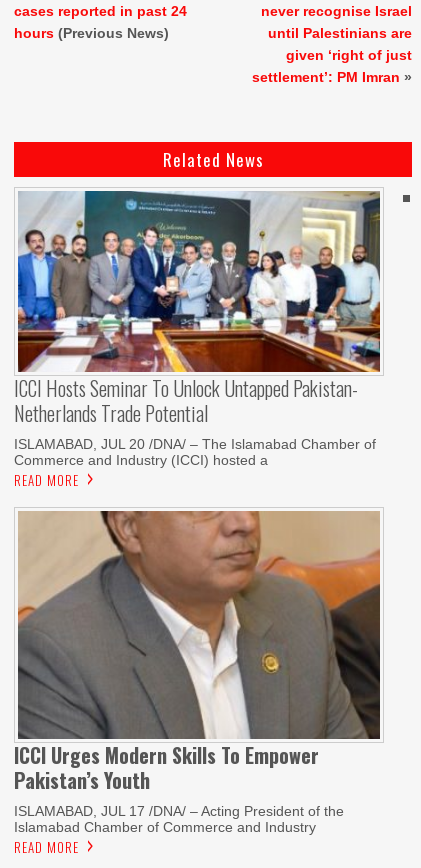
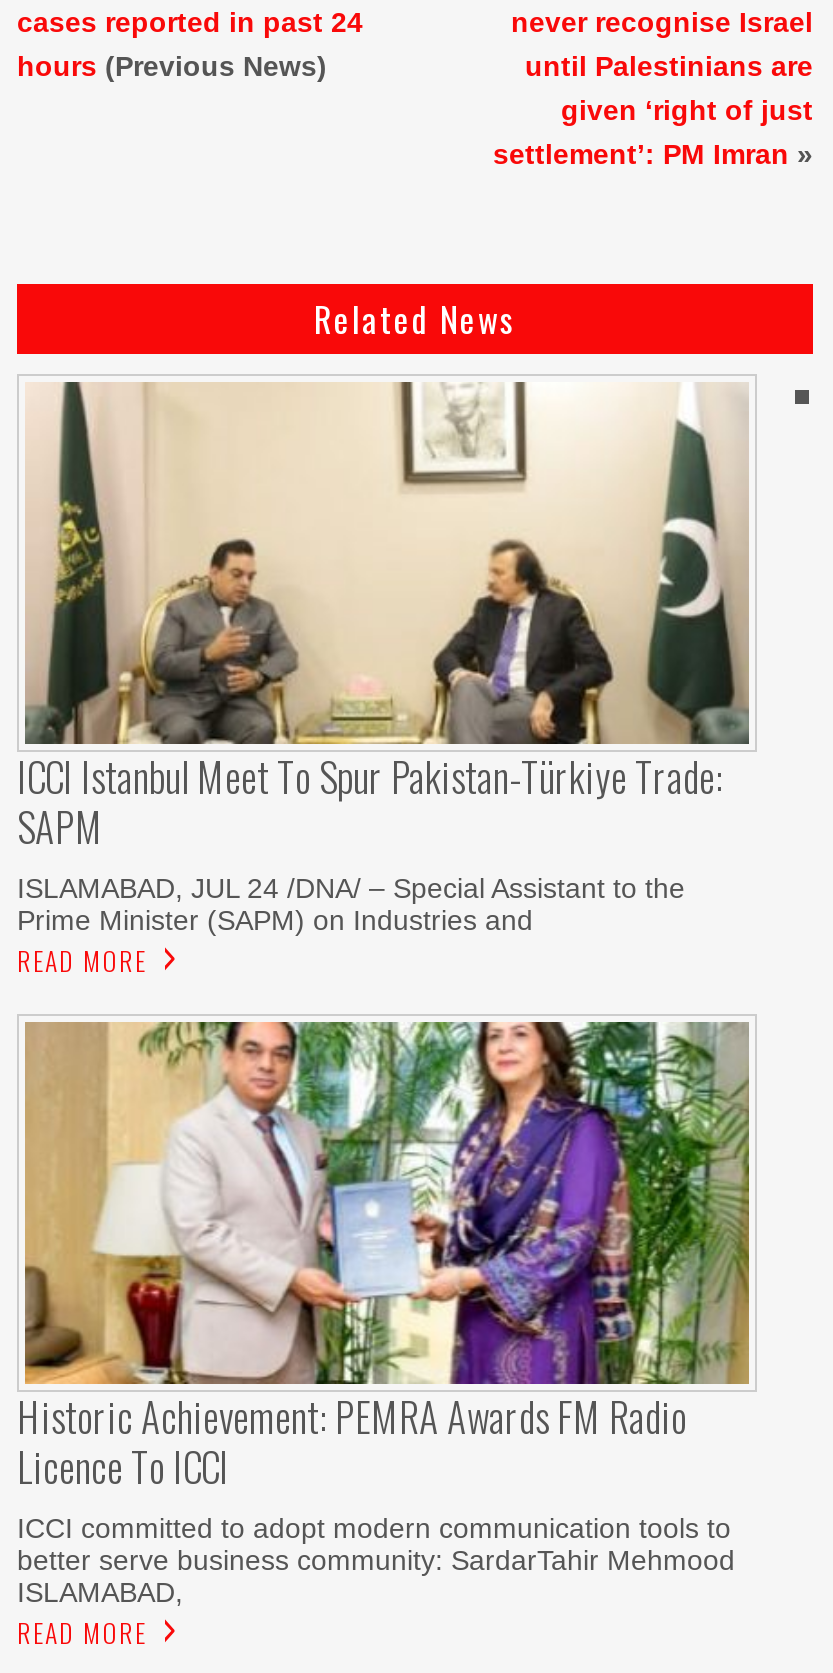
- [image]
- ICCI Hosts Seminar To Unlock Untapped Pakistan-
- Netherlands Trade Potential
- ISLAMABAD, JUL 20 /DNA/ – The Islamabad Chamber of
- Commerce and Industry (ICCI) hosted a
+ [image]
+ ICCI Istanbul Meet To Spur Pakistan-Türkiye Trade:
+ SAPM
+ ISLAMABAD, JUL 24 /DNA/ – Special Assistant to the
+ Prime Minister (SAPM) on Industries and

- [image]
- ICCI Urges Modern Skills To Empower
- Pakistan’s Youth
- ISLAMABAD, JUL 17 /DNA/ – Acting President of the
- Islamabad Chamber of Commerce and Industry
+ [image]
+ Historic Achievement: PEMRA Awards FM Radio
+ Licence To ICCI
+ ICCI committed to adopt modern communication tools to
+ better serve business community: SardarTahir Mehmood
+ ISLAMABAD,
